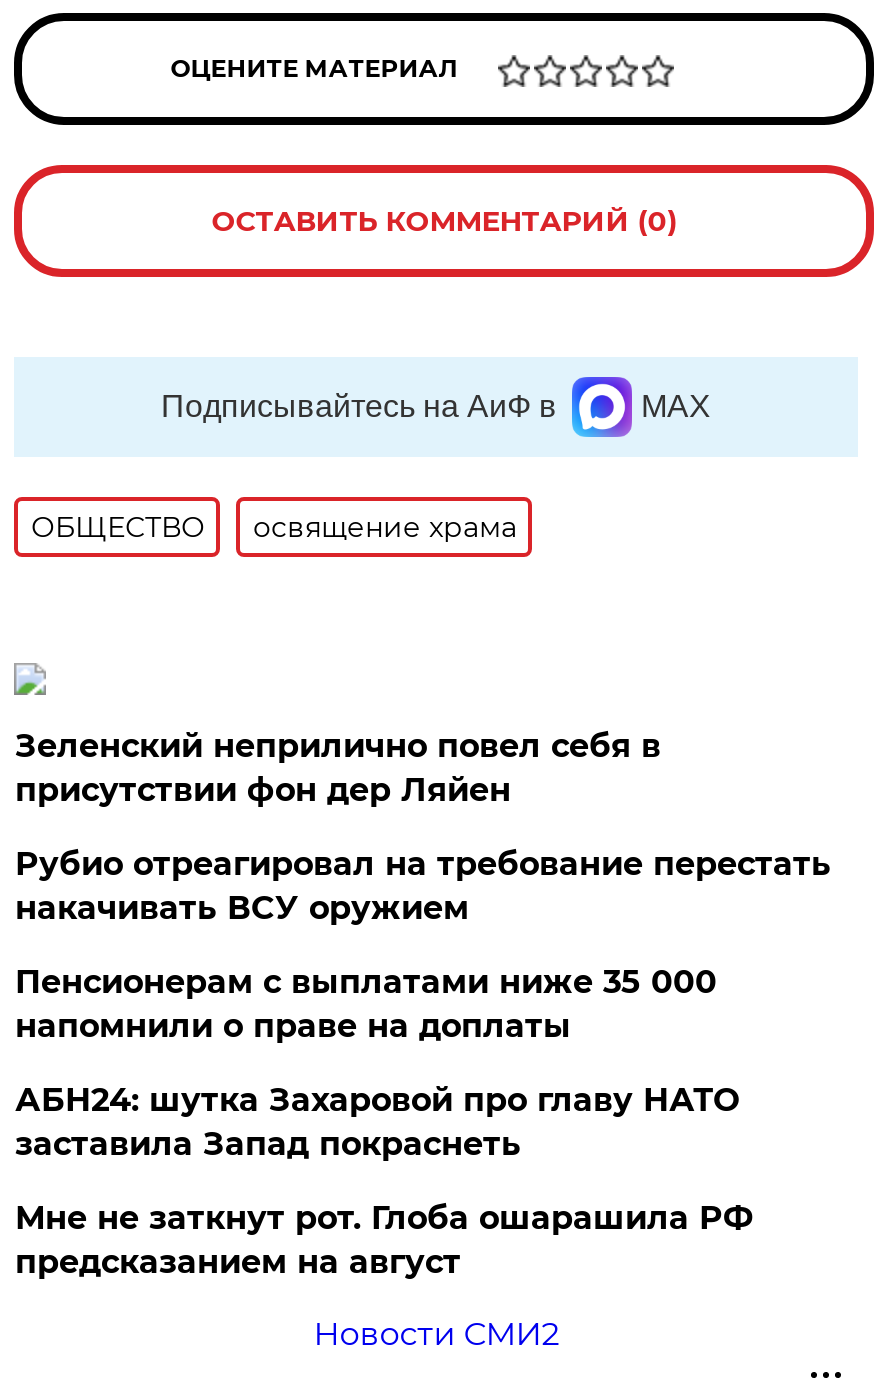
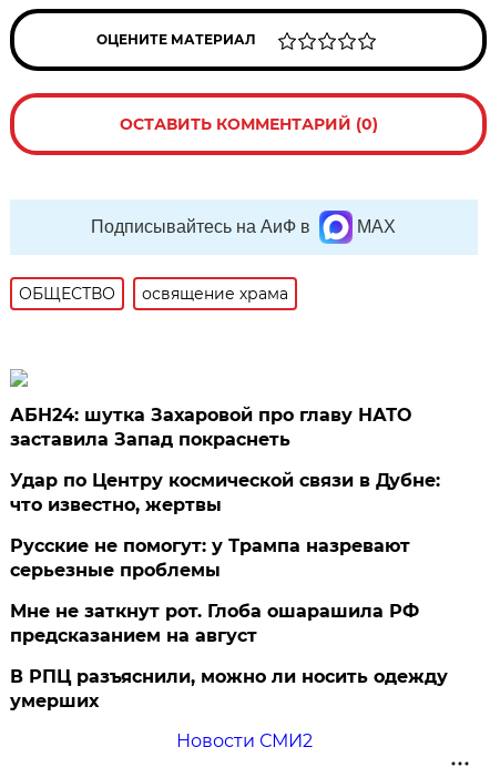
- Зеленский неприлично повел cебя в
- присутствии фон дер Ляйен
- Рубио отреагировал на требование перестать
- накачивать ВСУ оружием
- Пенсионерам с выплатами ниже 35 000
- напомнили о праве на доплаты

moved up: АБН24: шутка Захаровой про главу НАТО | заставила Запад покраснеть

+ Удар по Центру космической связи в Дубне:
+ что известно, жертвы
+ Русские не помогут: у Трампа назревают
+ серьезные проблемы

moved up: Мне не заткнут рот. Глоба ошарашила РФ | предсказанием на август

+ В РПЦ разъяснили, можно ли носить одежду
+ умерших
